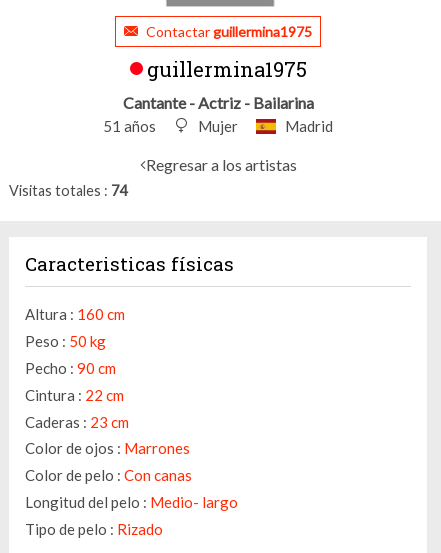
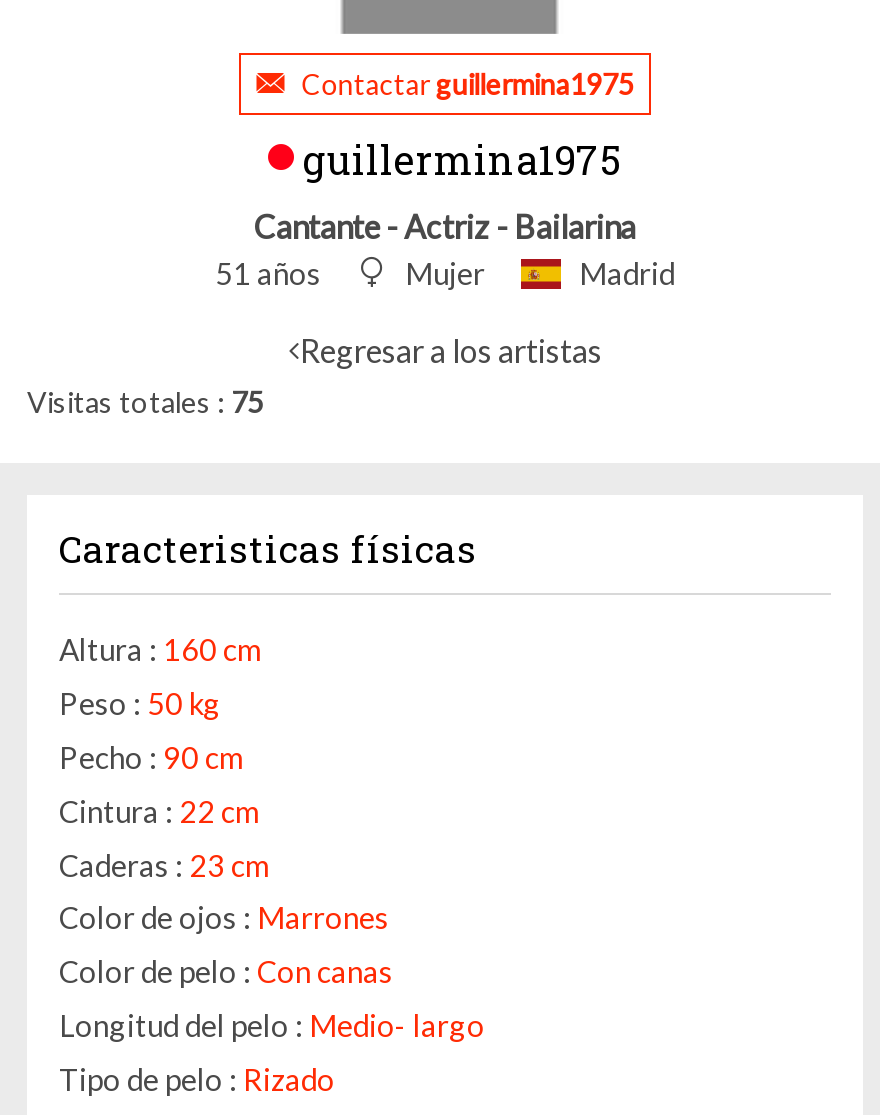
- Visitas totales 74
+ Visitas totales 75
